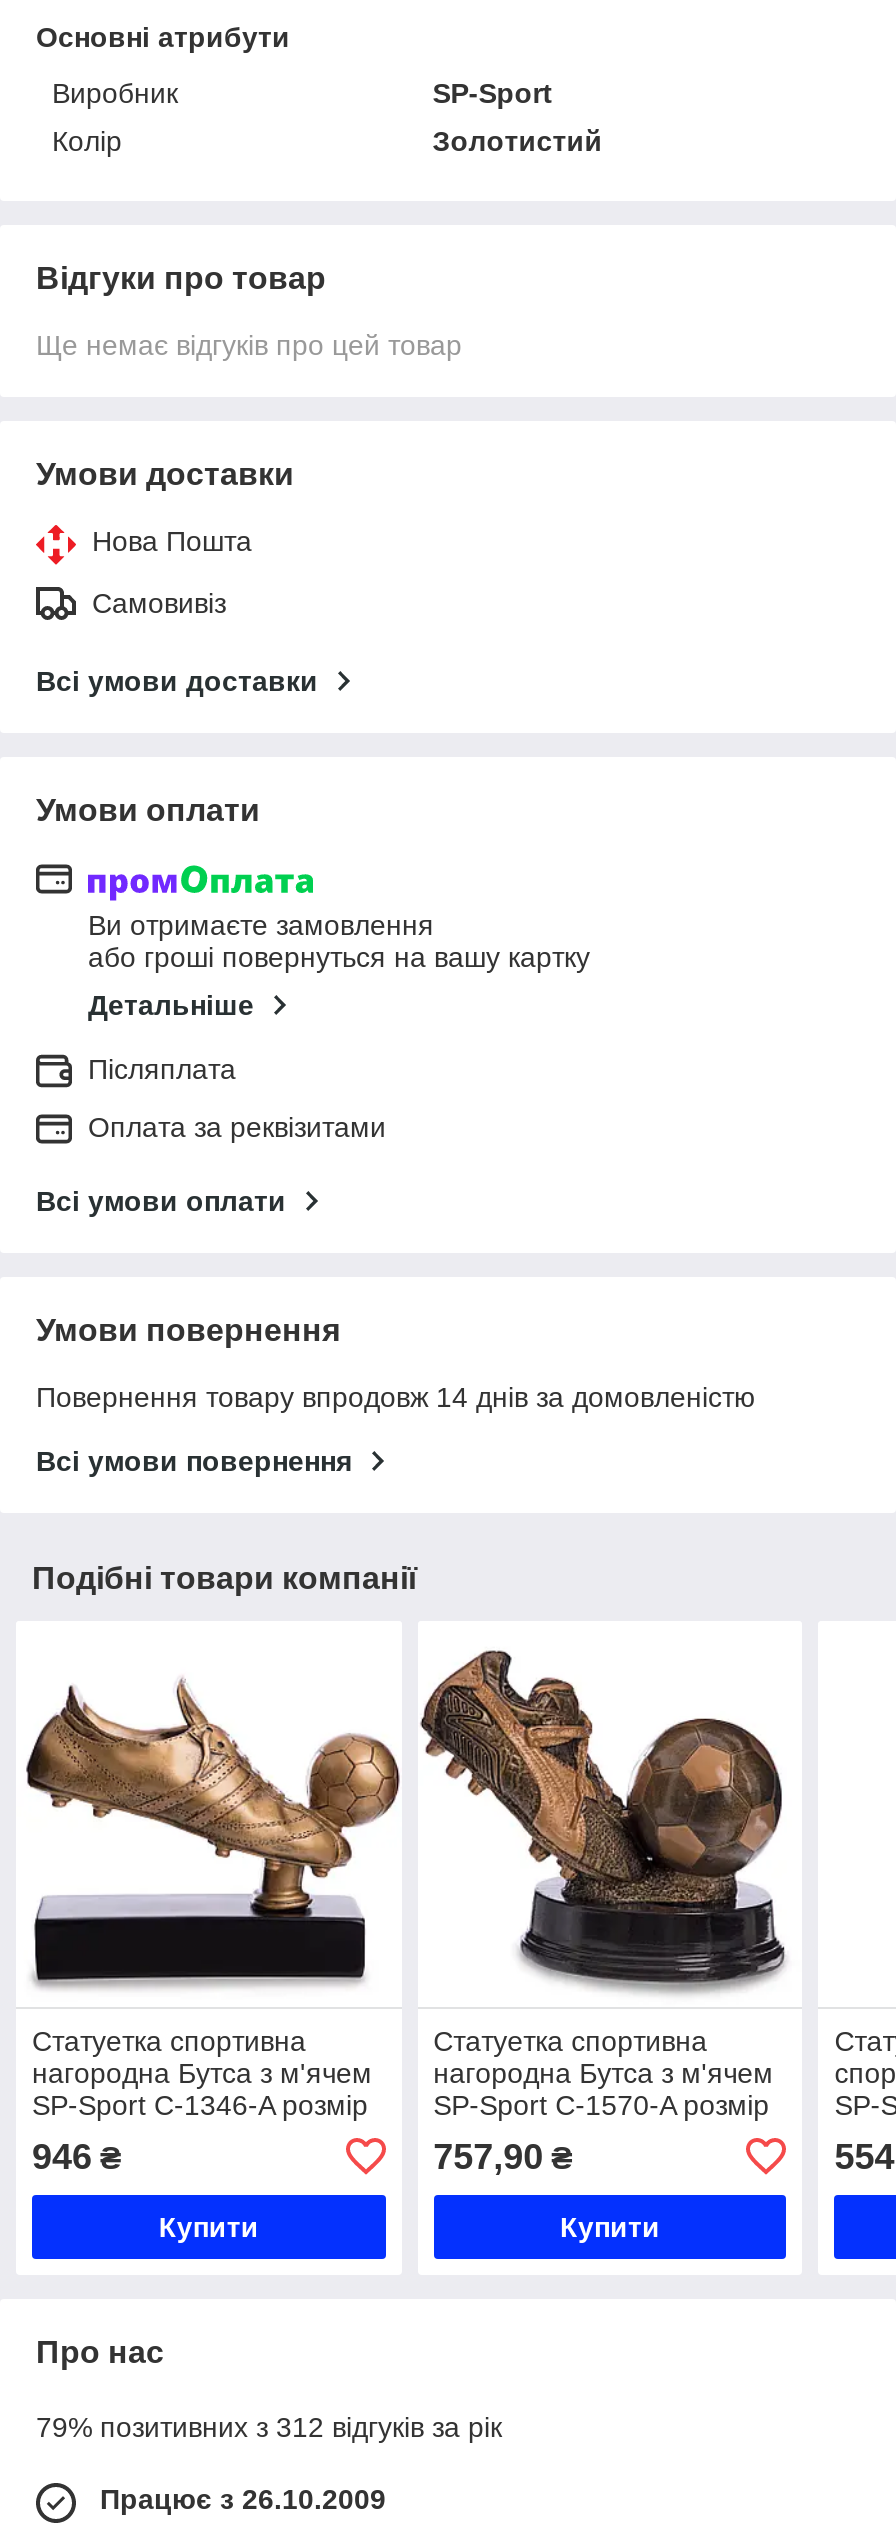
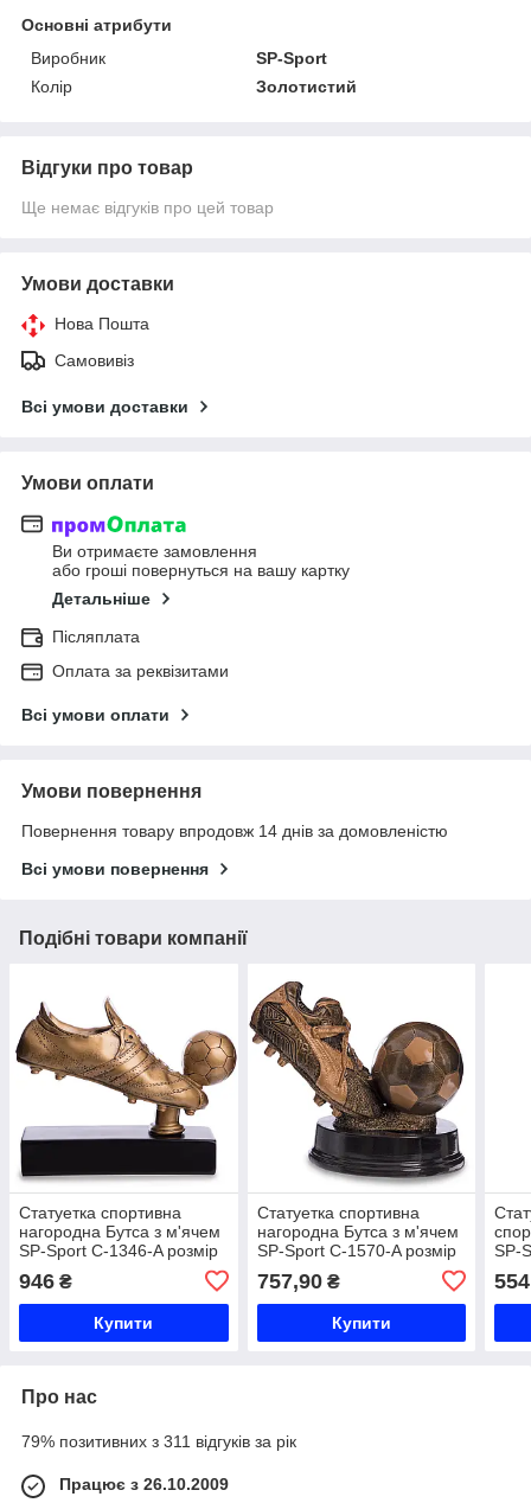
- 79% позитивних з 312 відгуків за рік
+ 79% позитивних з 311 відгуків за рік
